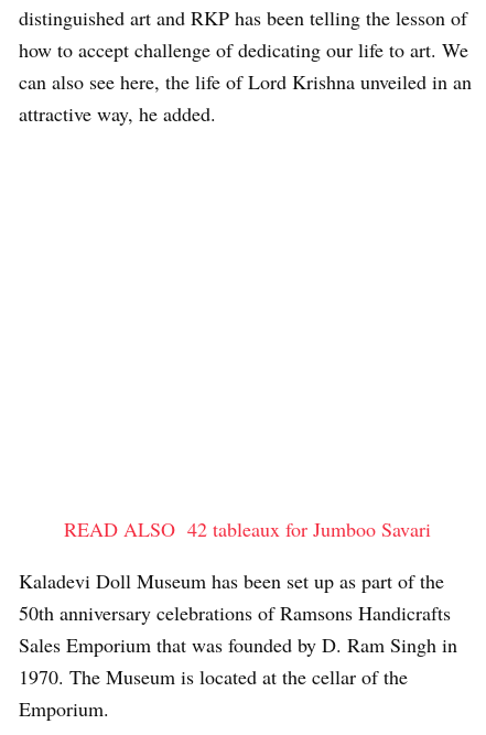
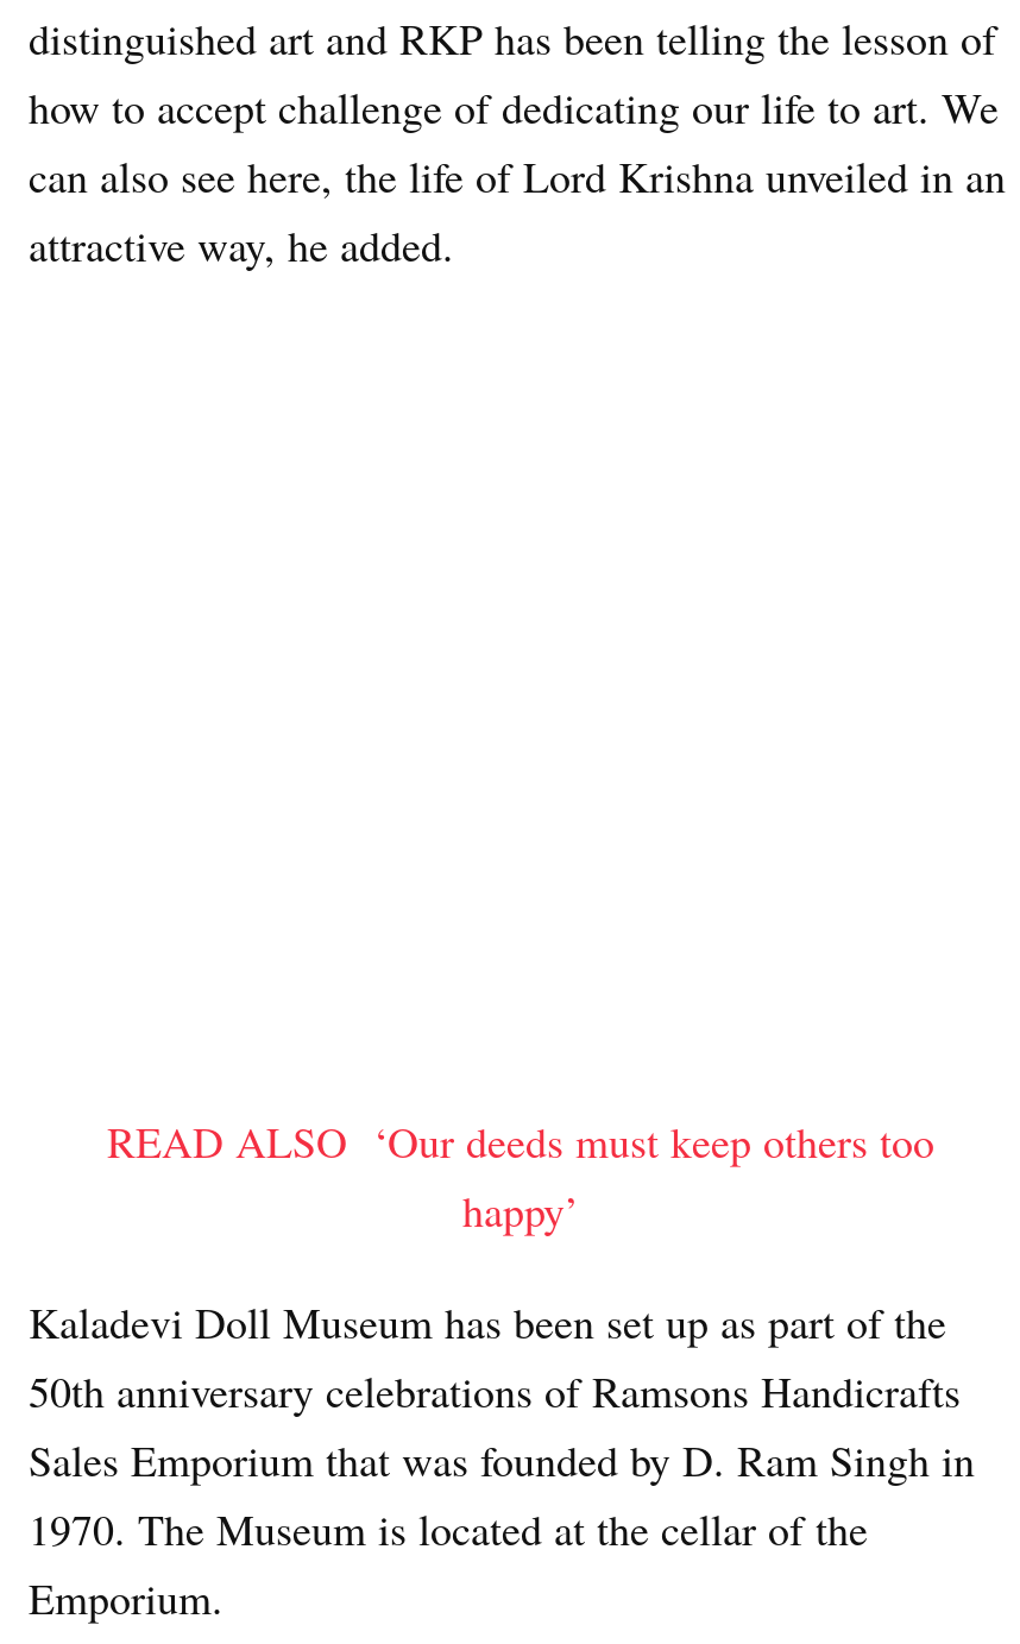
- READ ALSO 42 tableaux for Jumboo Savari
+ READ ALSO ‘Our deeds must keep others too
+ happy’
